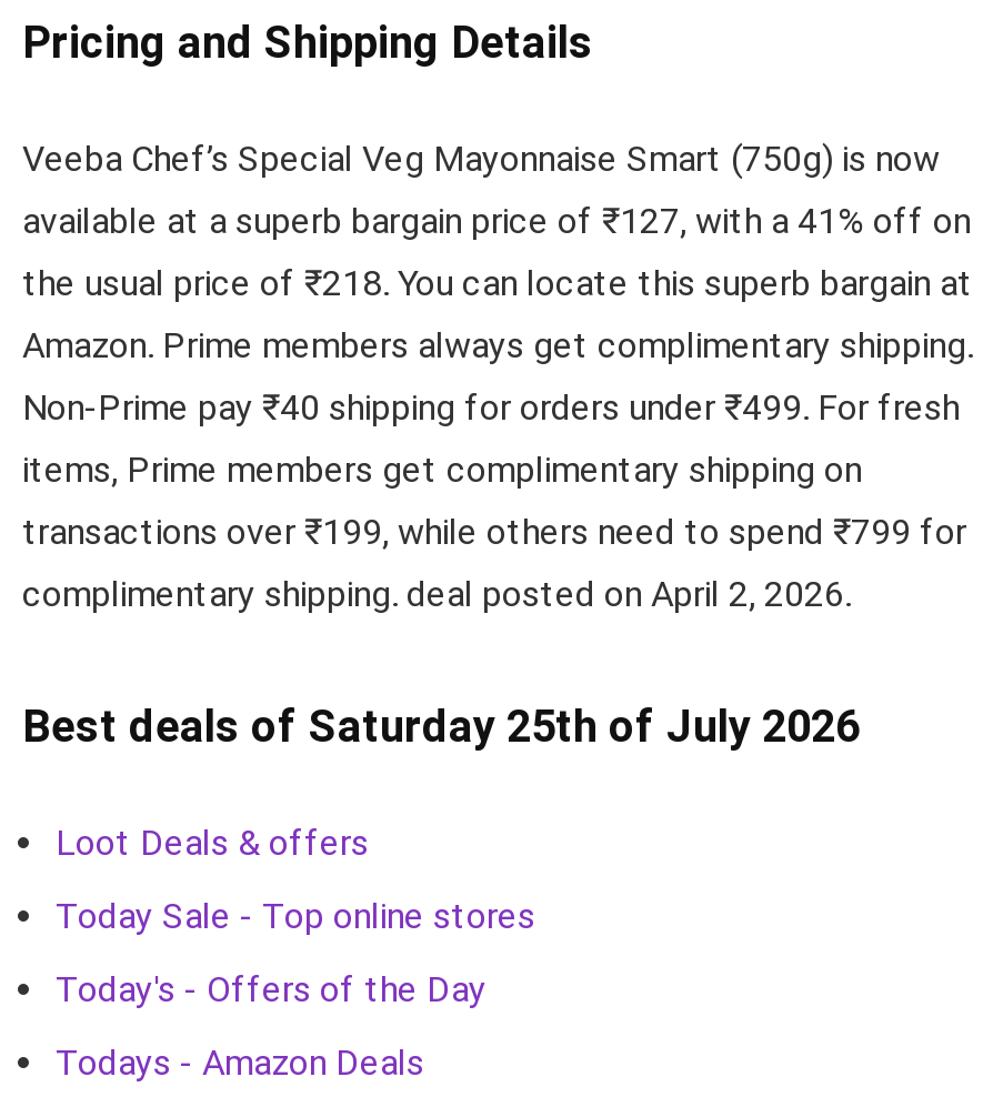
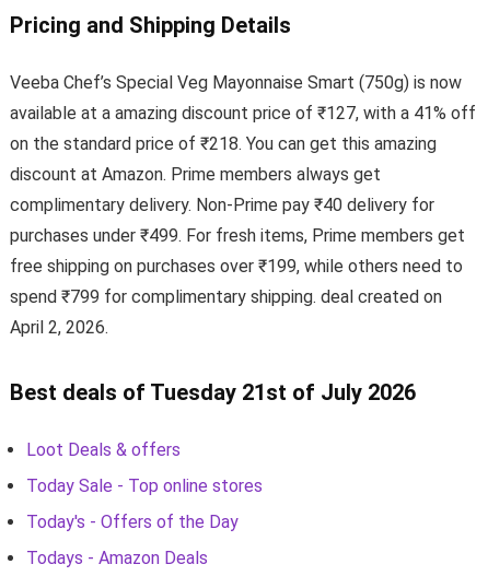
- available at a superb bargain price of ₹127, with a 41% off on
- the usual price of ₹218. You can locate this superb bargain at
- Amazon. Prime members always get complimentary shipping.
- Non-Prime pay ₹40 shipping for orders under ₹499. For fresh
- items, Prime members get complimentary shipping on
- transactions over ₹199, while others need to spend ₹799 for
- complimentary shipping. deal posted on April 2, 2026.
- Best deals of Saturday 25th of July 2026
+ available at a amazing discount price of ₹127, with a 41% off
+ on the standard price of ₹218. You can get this amazing
+ discount at Amazon. Prime members always get
+ complimentary delivery. Non-Prime pay ₹40 delivery for
+ purchases under ₹499. For fresh items, Prime members get
+ free shipping on purchases over ₹199, while others need to
+ spend ₹799 for complimentary shipping. deal created on
+ April 2, 2026.
+ Best deals of Tuesday 21st of July 2026
